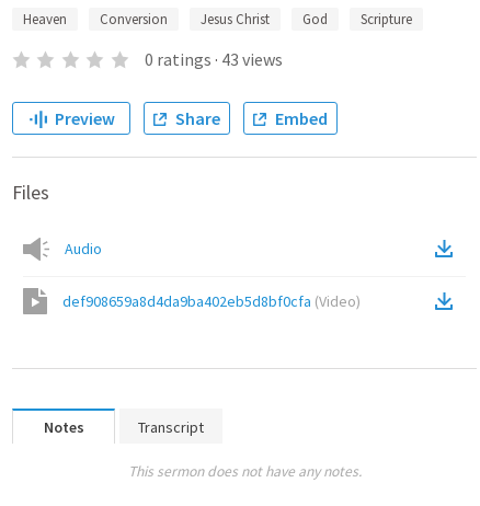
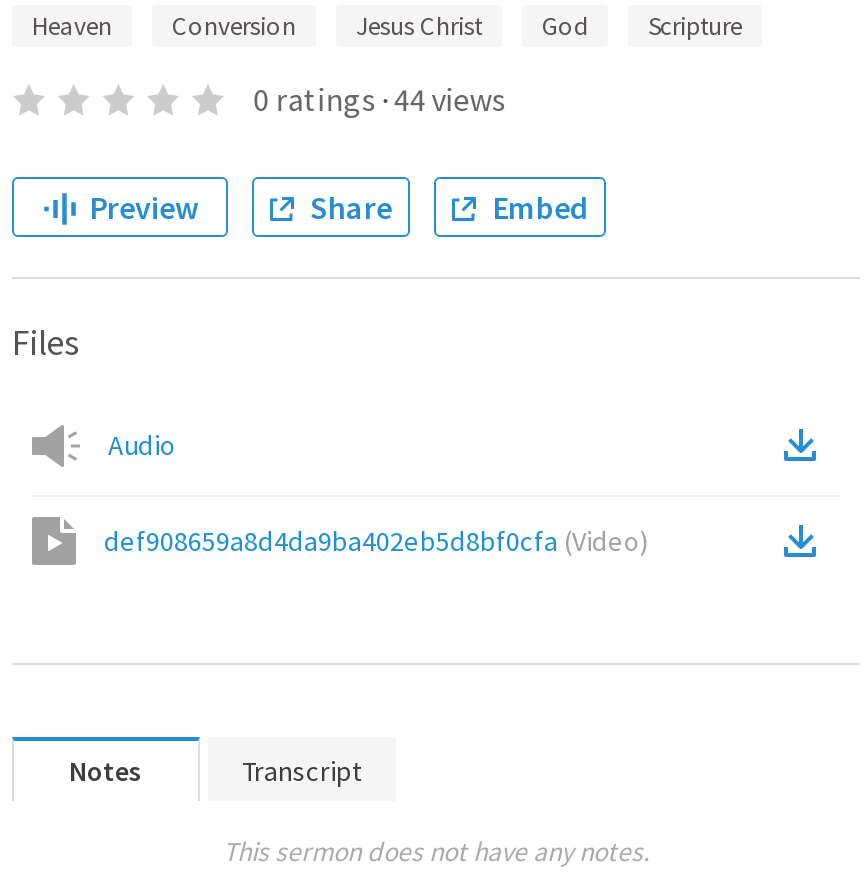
- 0 ratings · 43 views
+ 0 ratings · 44 views
